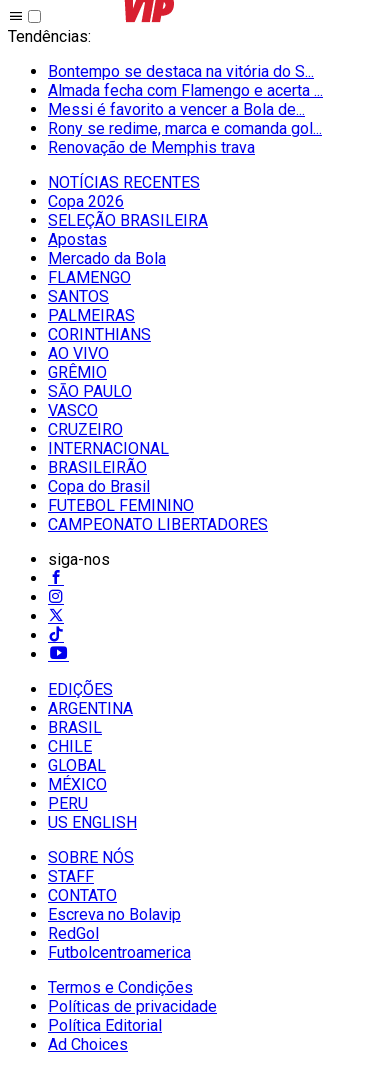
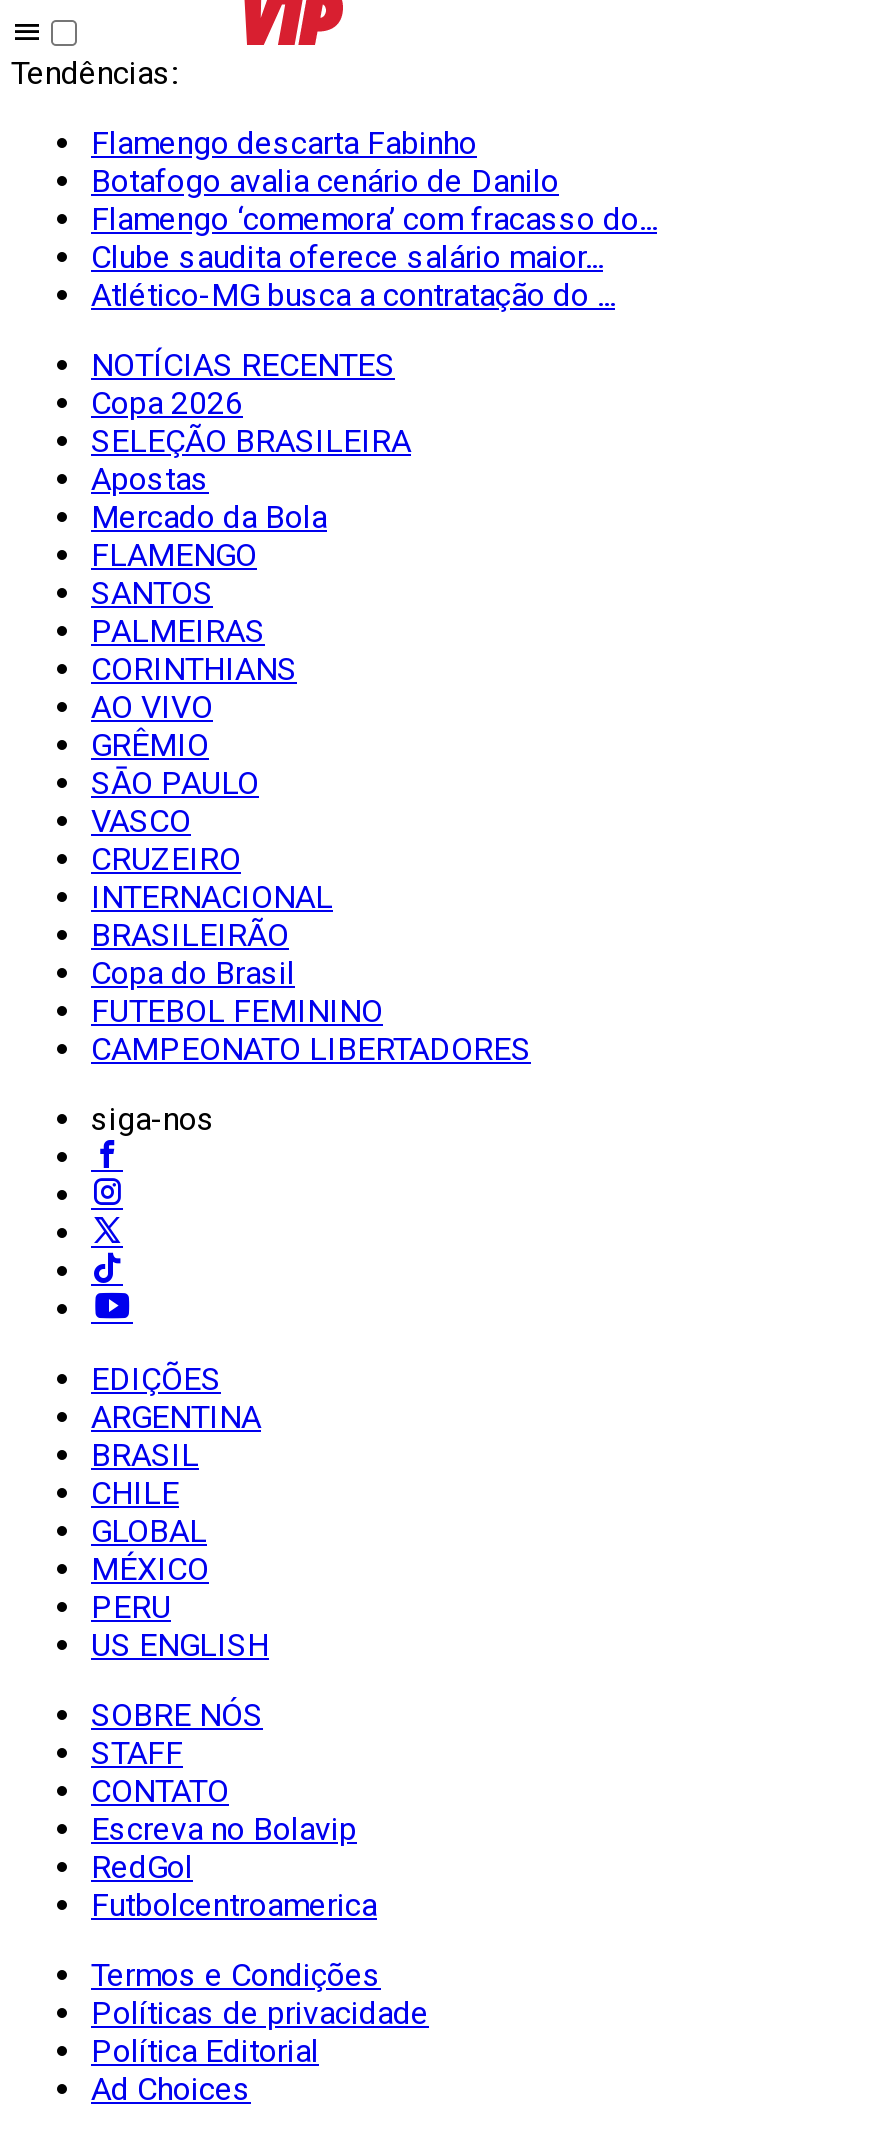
- Bontempo se destaca na vitória do S...
- Almada fecha com Flamengo e acerta ...
- Messi é favorito a vencer a Bola de...
- Rony se redime, marca e comanda gol...
- Renovação de Memphis trava
+ Flamengo descarta Fabinho
+ Botafogo avalia cenário de Danilo
+ Flamengo ‘comemora’ com fracasso do...
+ Clube saudita oferece salário maior...
+ Atlético-MG busca a contratação do ...
